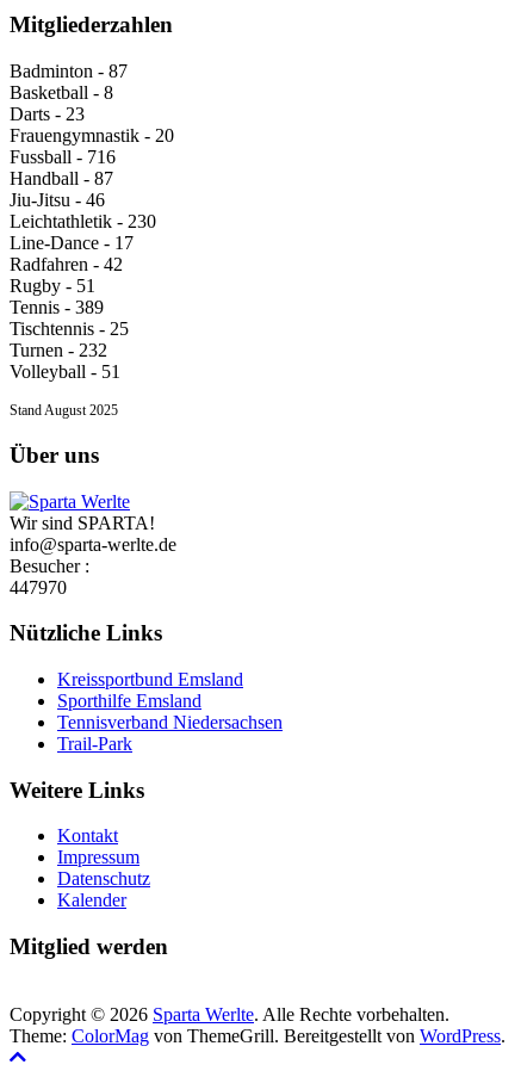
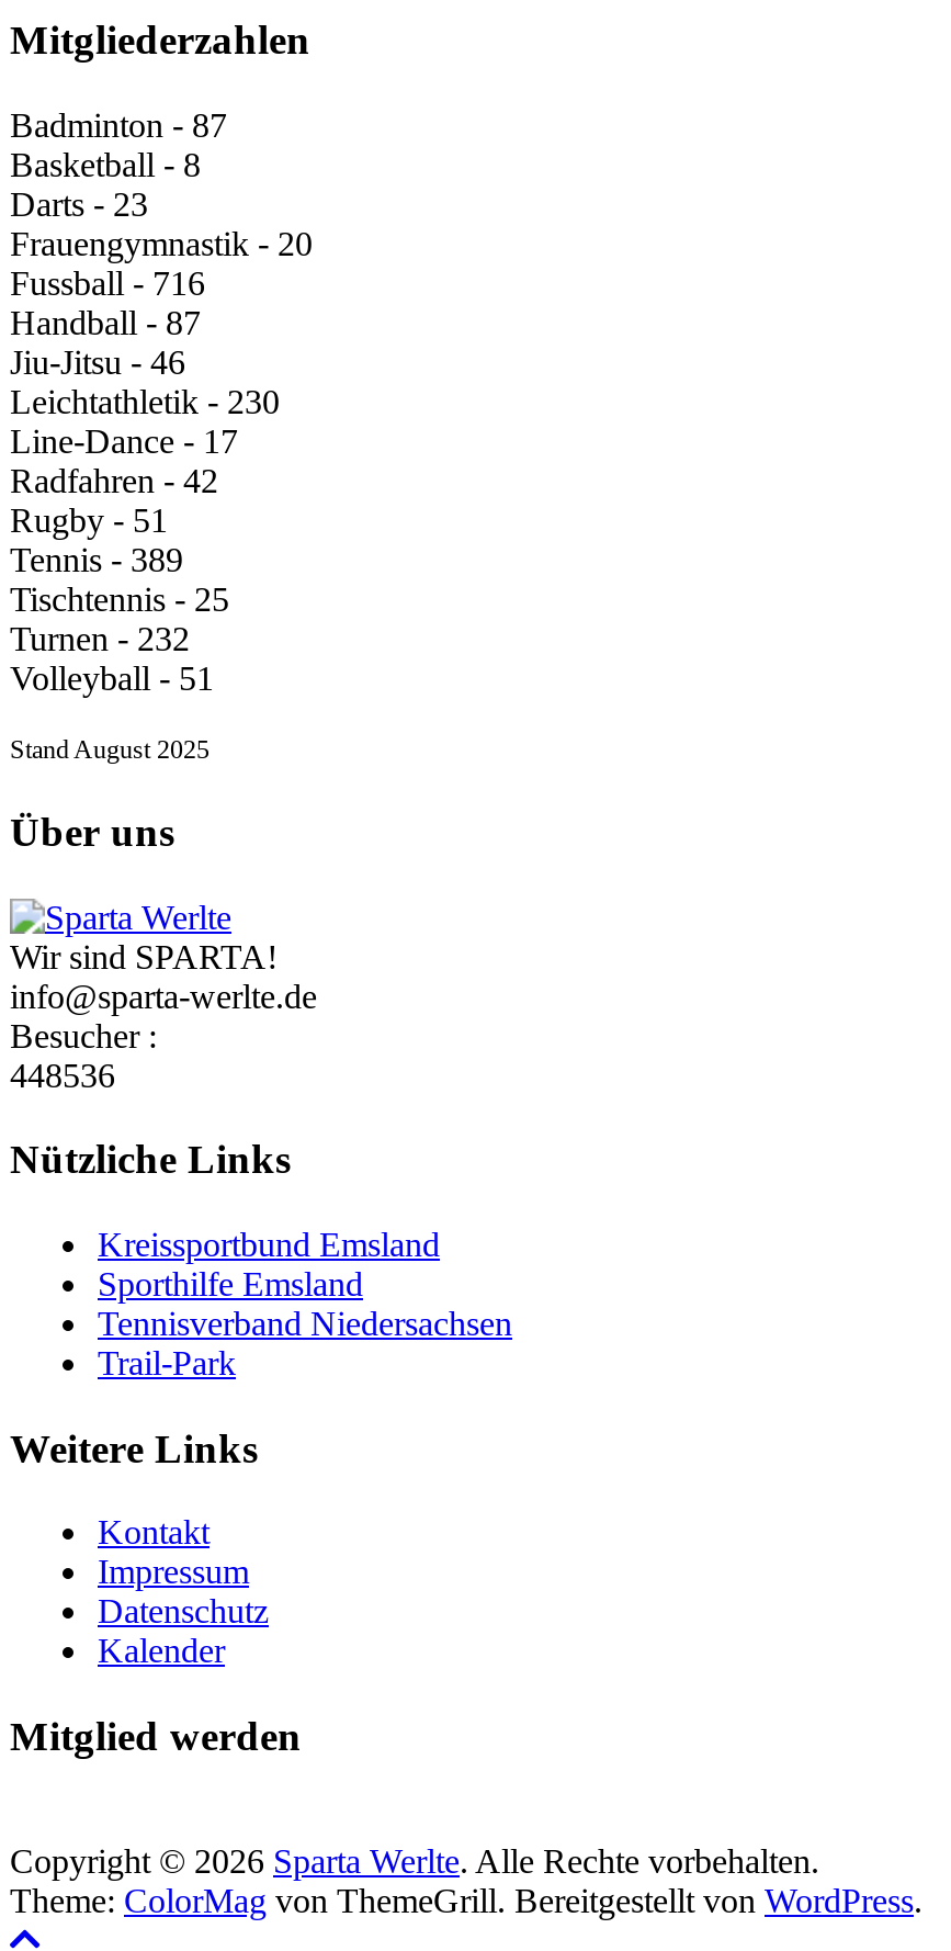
- 447970
+ 448536
